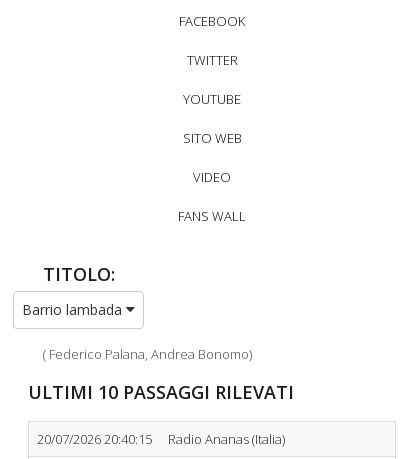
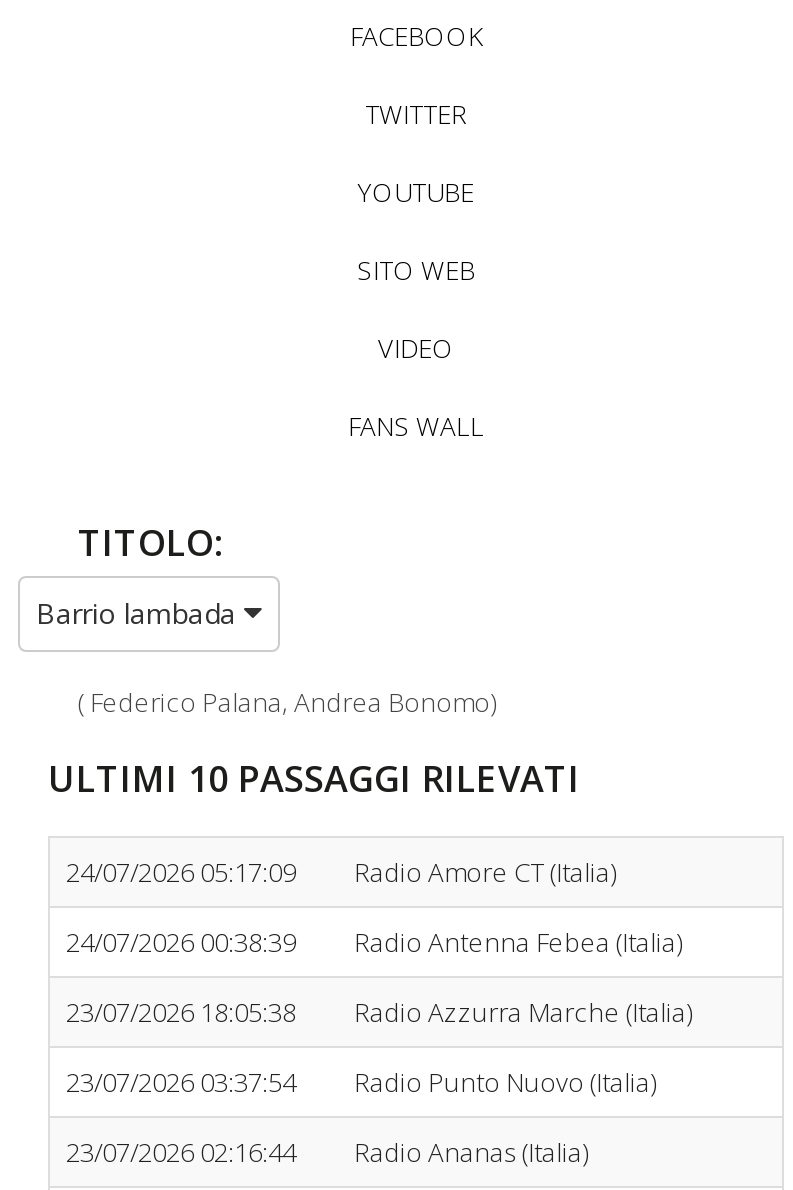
- 20/07/2026 20:40:15
+ 24/07/2026 05:17:09
+ Radio Amore CT (Italia)
+ 24/07/2026 00:38:39
+ Radio Antenna Febea (Italia)
+ 23/07/2026 18:05:38
+ Radio Azzurra Marche (Italia)
+ 23/07/2026 03:37:54
+ Radio Punto Nuovo (Italia)
+ 23/07/2026 02:16:44
